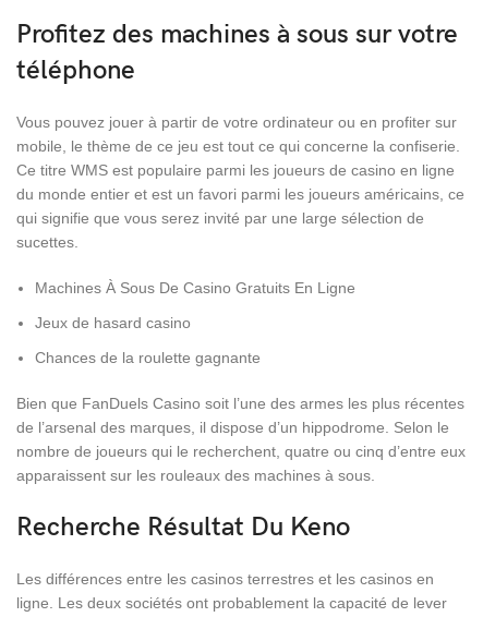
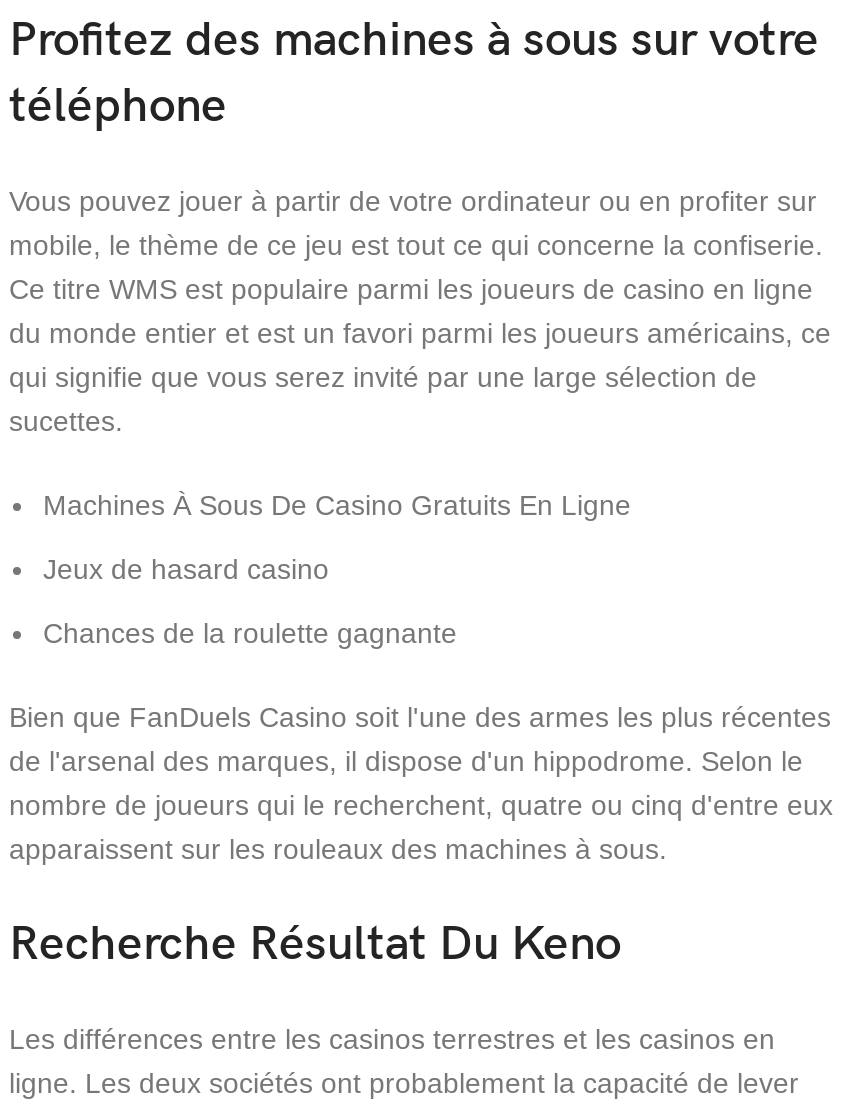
- Bien que FanDuels Casino soit l’une des armes les plus récentes
+ Bien que FanDuels Casino soit l'une des armes les plus récentes

- de l’arsenal des marques, il dispose d’un hippodrome. Selon le
+ de l'arsenal des marques, il dispose d'un hippodrome. Selon le

- nombre de joueurs qui le recherchent, quatre ou cinq d’entre eux
+ nombre de joueurs qui le recherchent, quatre ou cinq d'entre eux
